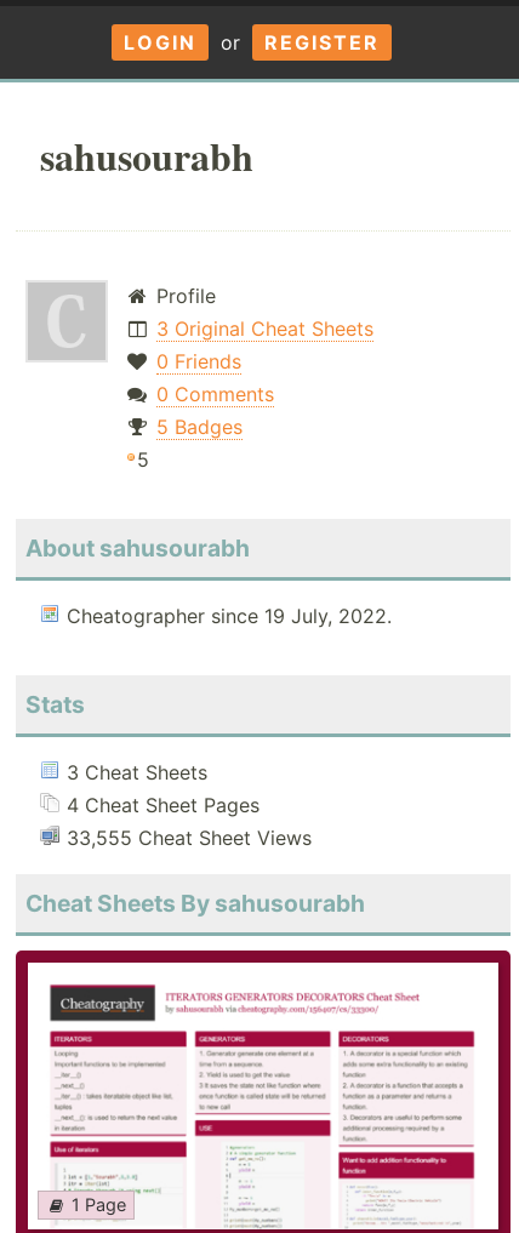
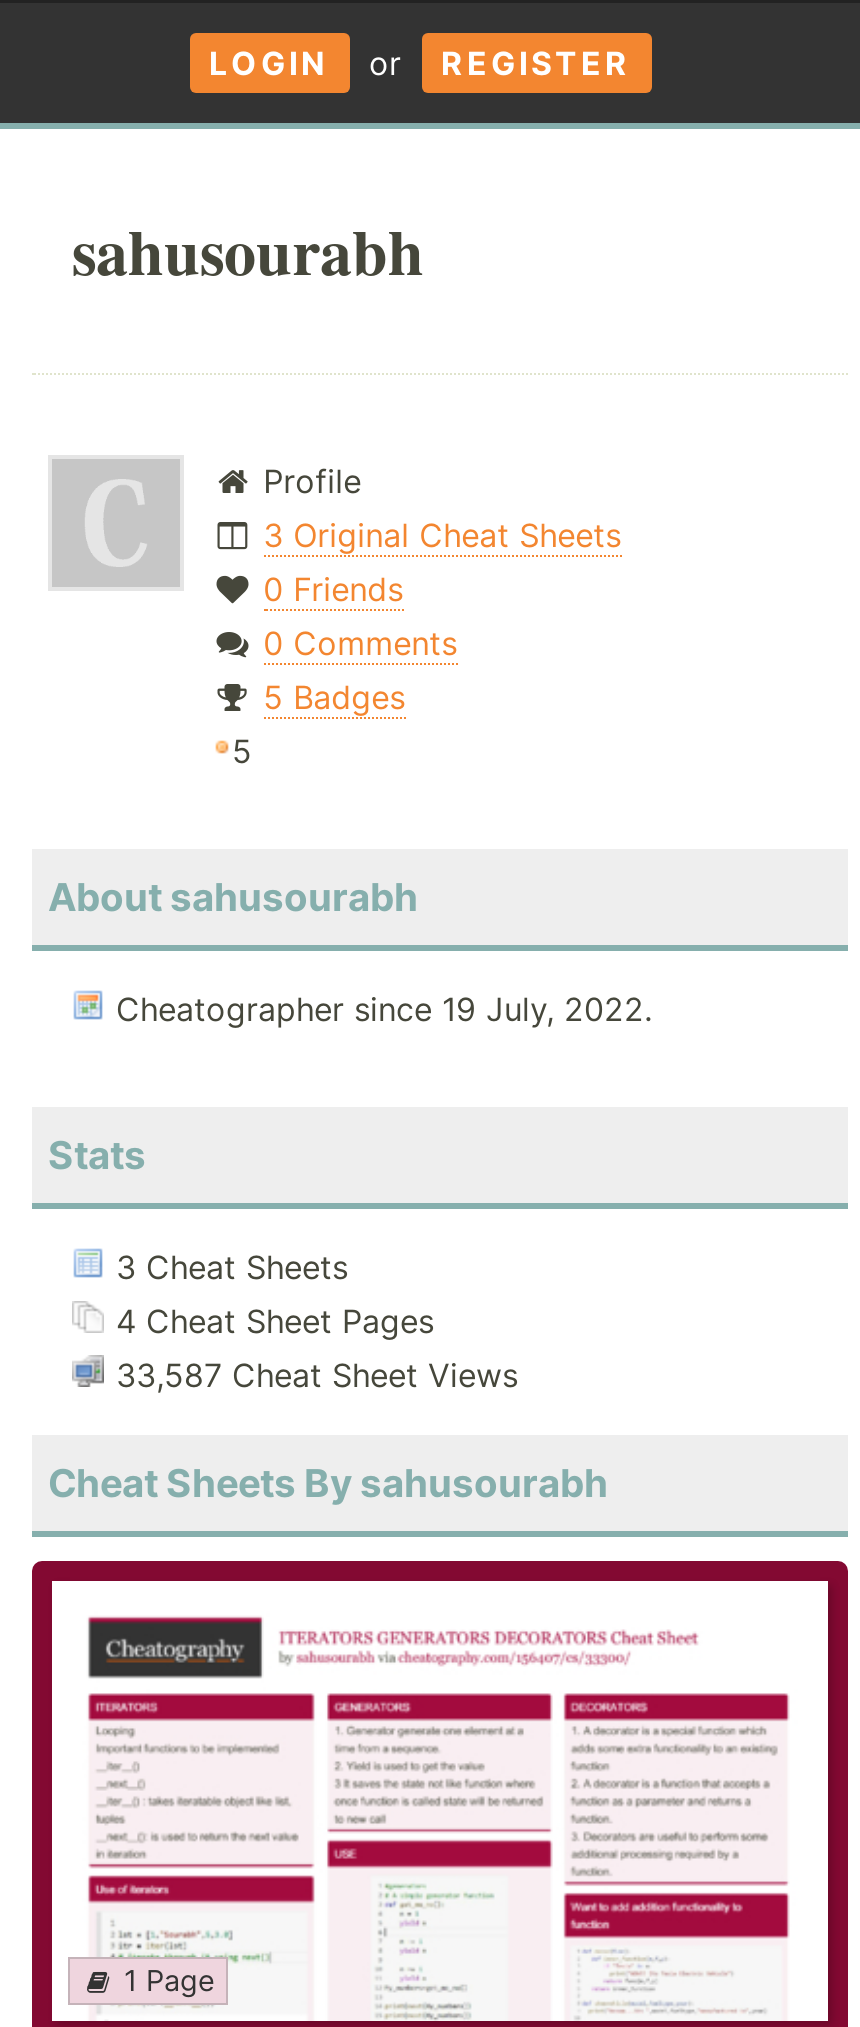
- 33,555 Cheat Sheet Views
+ 33,587 Cheat Sheet Views
